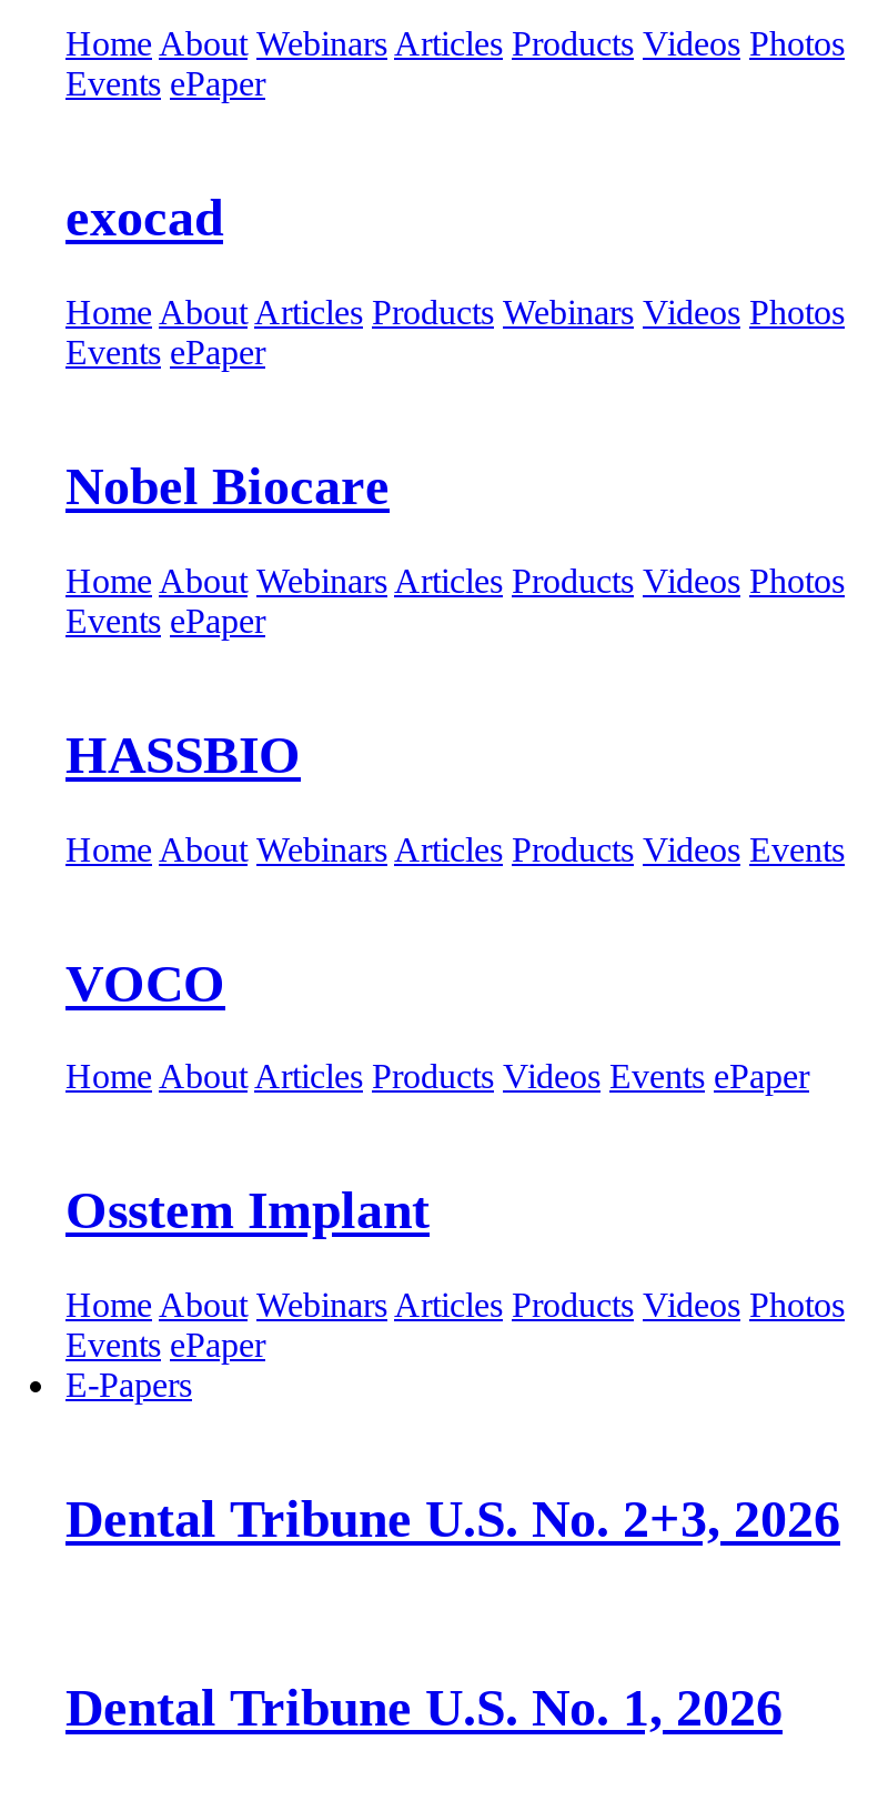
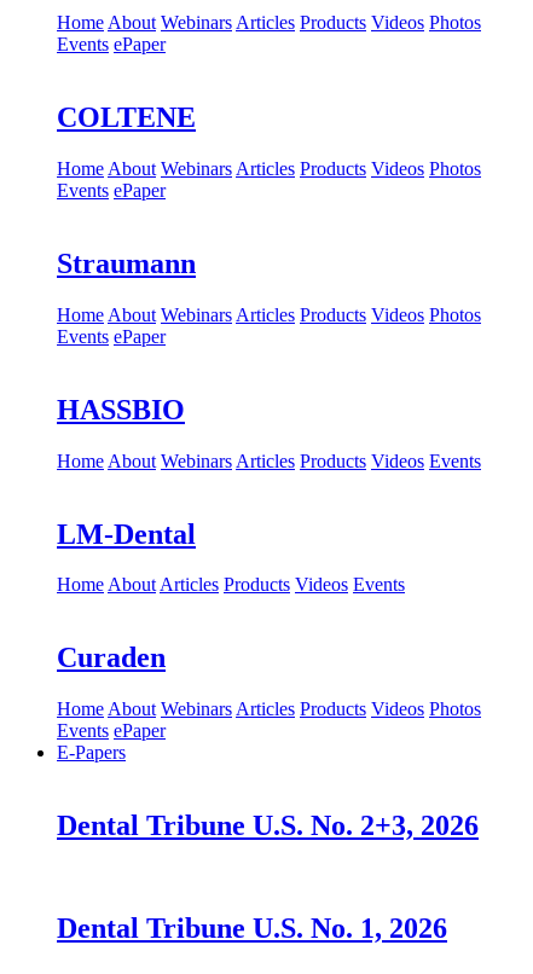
- exocad
+ COLTENE

- Home About Articles Products Webinars Videos Photos
+ Home About Webinars Articles Products Videos Photos

- Nobel Biocare
+ Straumann

- VOCO
+ LM-Dental

- Home About Articles Products Videos Events ePaper
+ Home About Articles Products Videos Events

- Osstem Implant
+ Curaden
